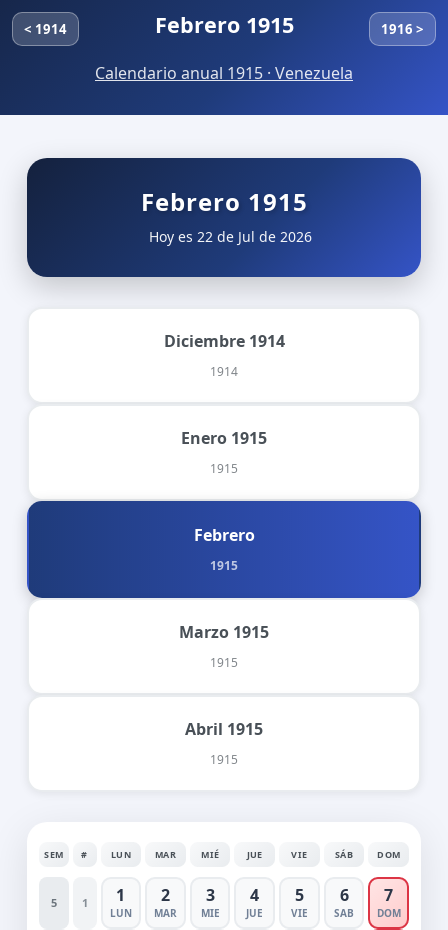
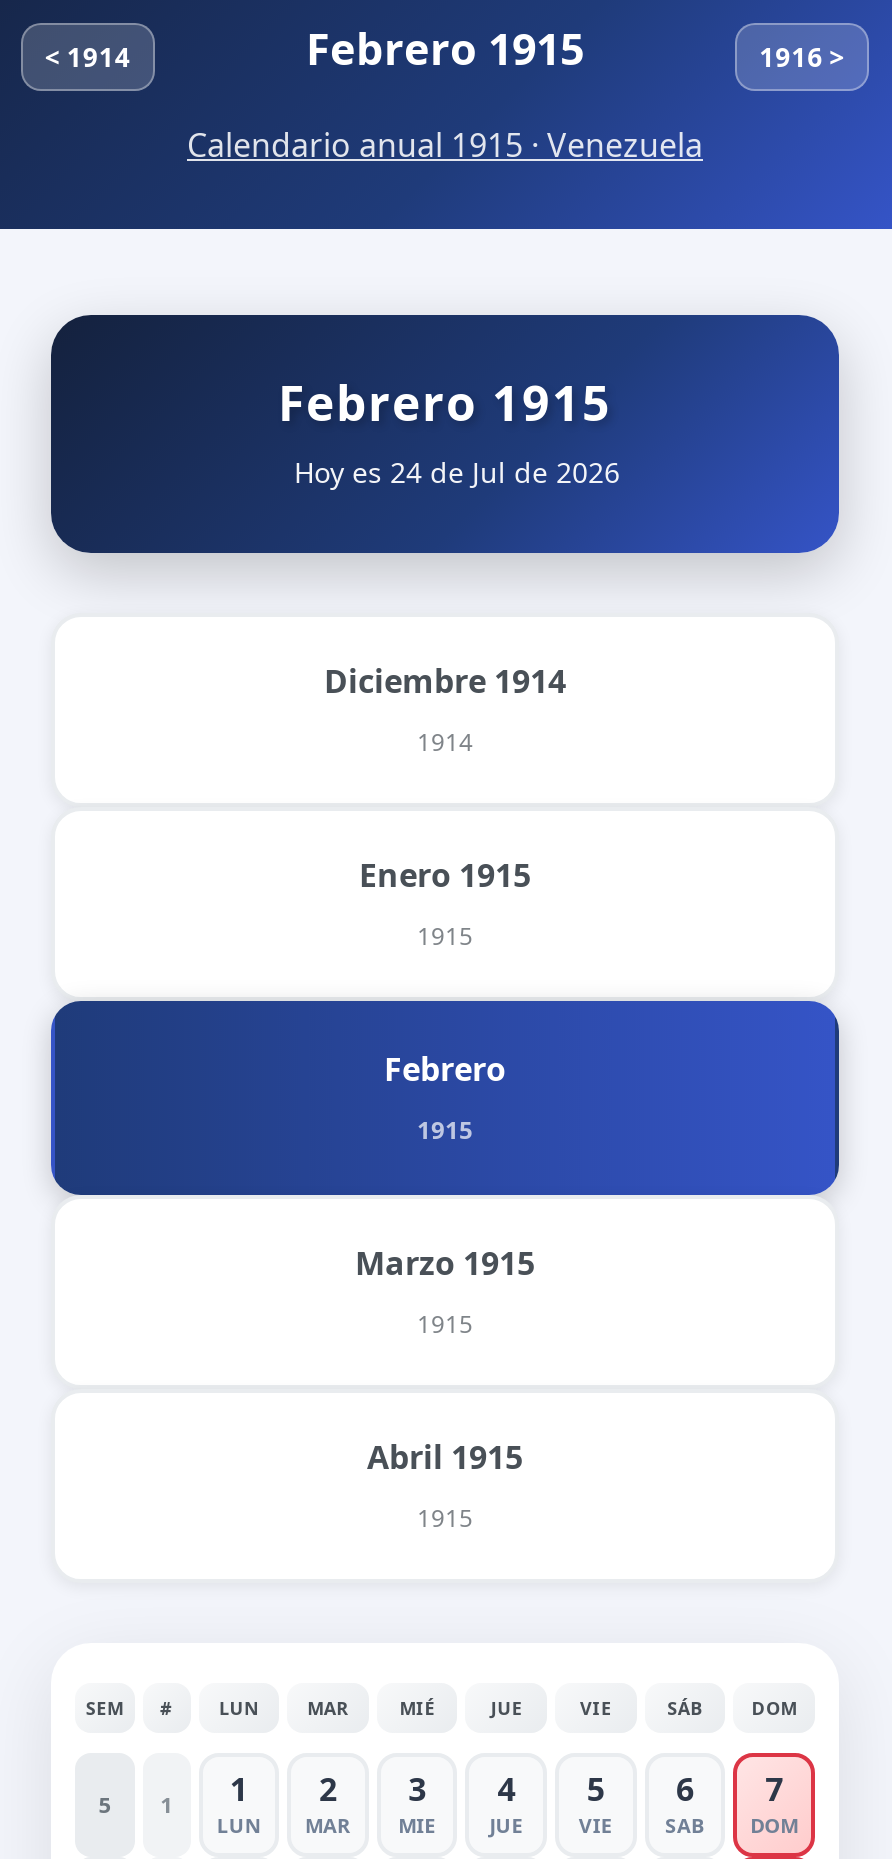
- Hoy es 22 de Jul de 2026
+ Hoy es 24 de Jul de 2026
